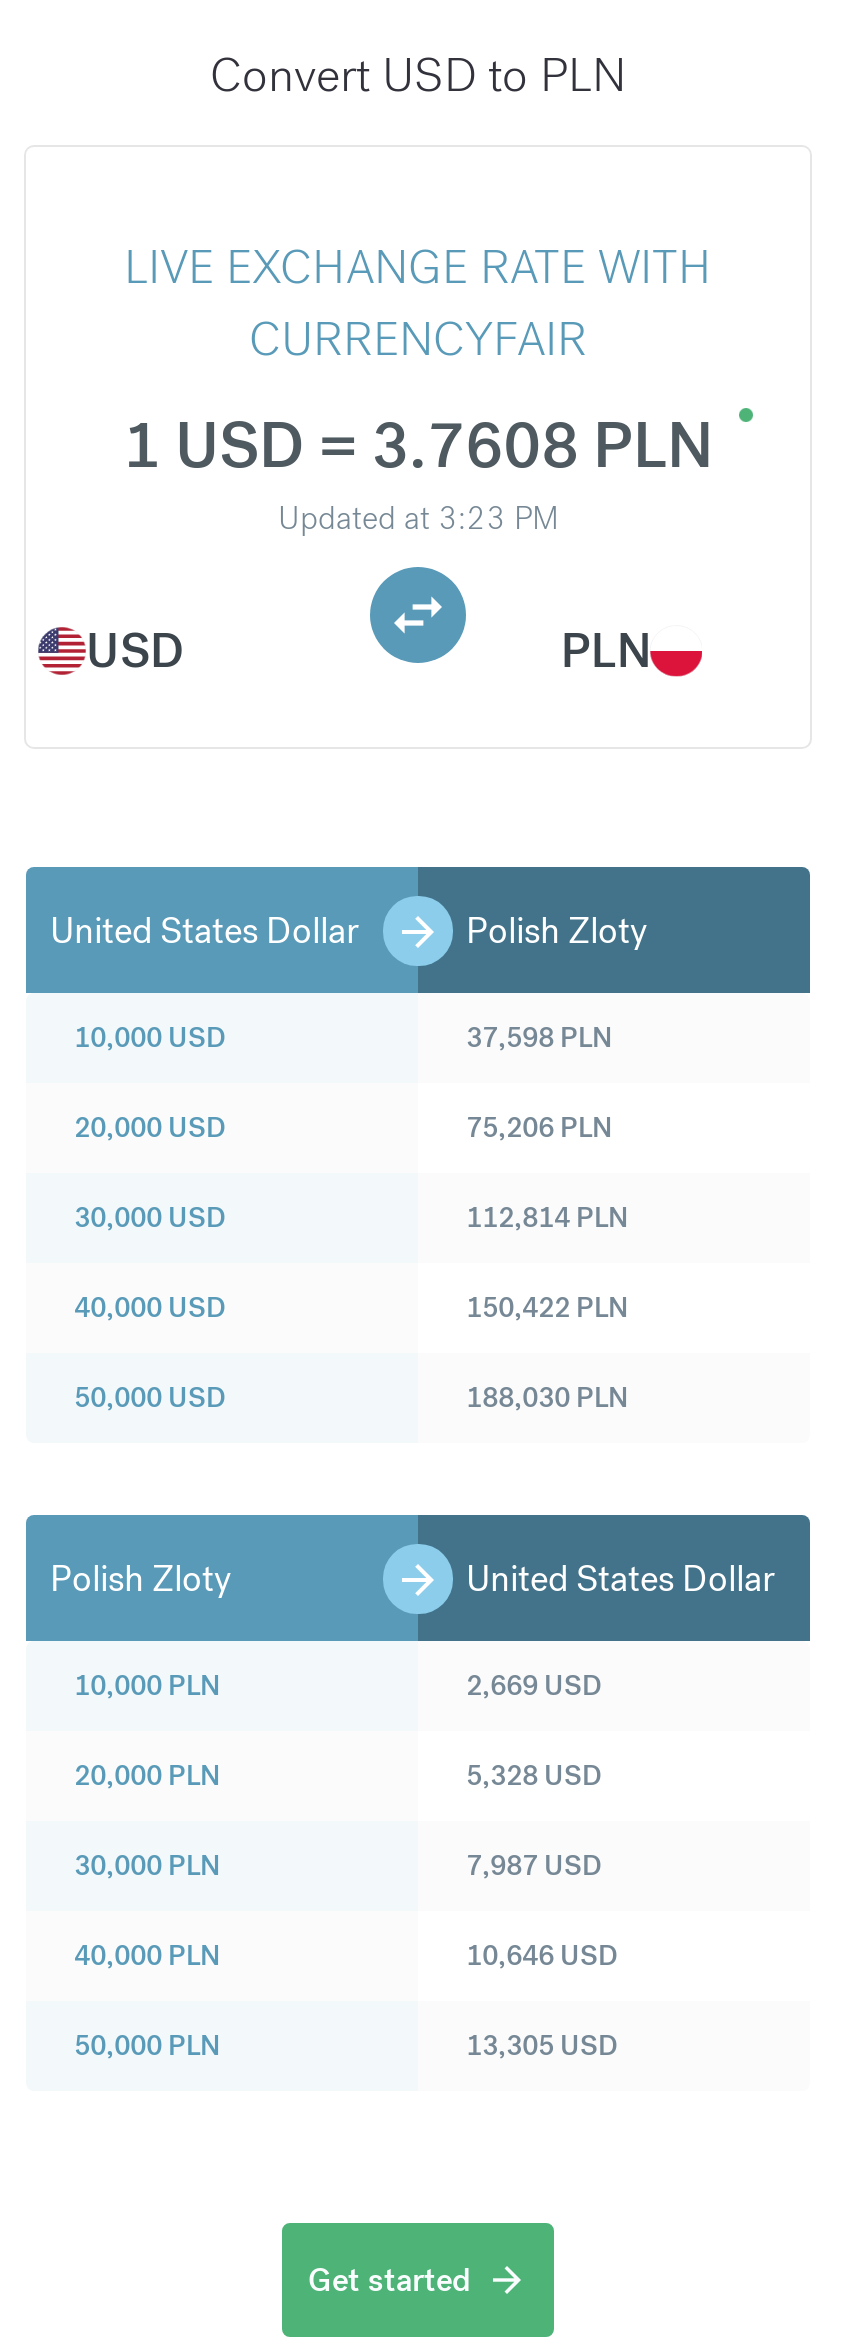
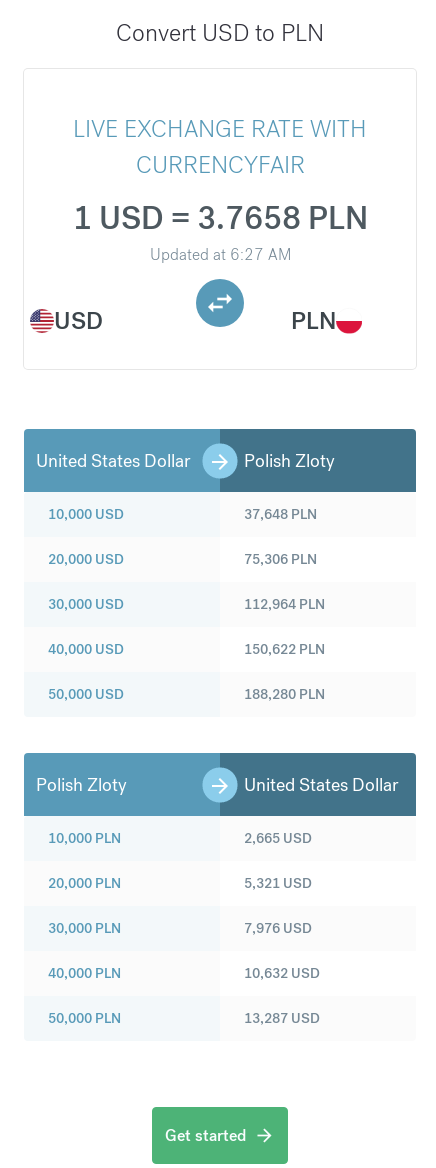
- 1 USD = 3.7608 PLN
+ 1 USD = 3.7658 PLN

- Updated at 3:23 PM
+ Updated at 6:27 AM

- 37,598 PLN
+ 37,648 PLN

- 75,206 PLN
+ 75,306 PLN

- 112,814 PLN
+ 112,964 PLN

- 150,422 PLN
+ 150,622 PLN

- 188,030 PLN
+ 188,280 PLN

- 2,669 USD
+ 2,665 USD

- 5,328 USD
+ 5,321 USD

- 7,987 USD
+ 7,976 USD

- 10,646 USD
+ 10,632 USD

- 13,305 USD
+ 13,287 USD
